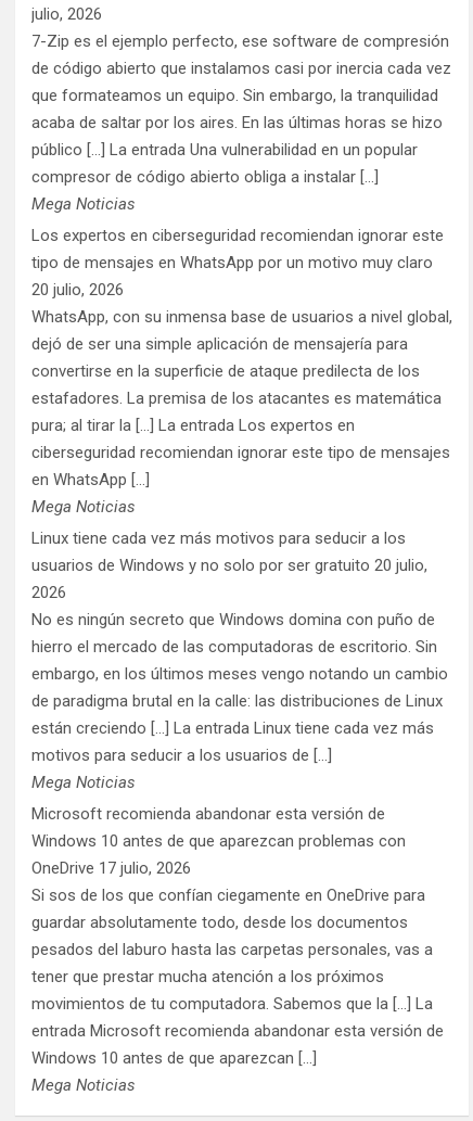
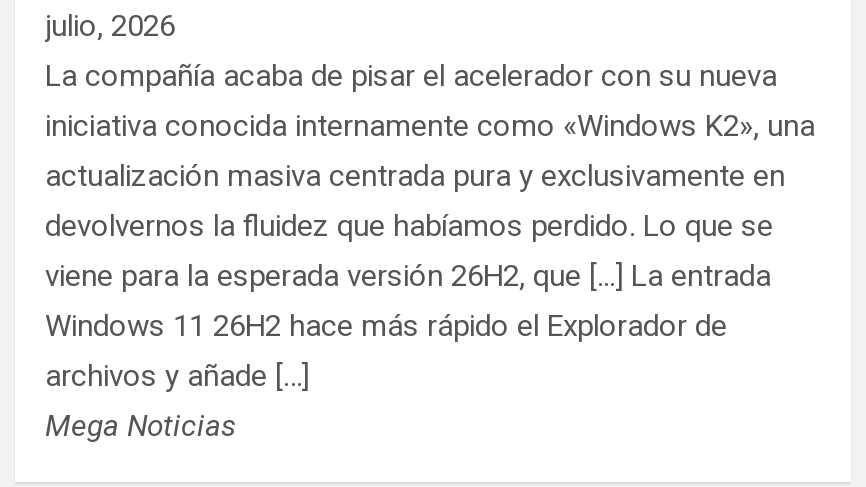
- 7-Zip es el ejemplo perfecto, ese software de compresión
- de código abierto que instalamos casi por inercia cada vez
- que formateamos un equipo. Sin embargo, la tranquilidad
- acaba de saltar por los aires. En las últimas horas se hizo
- público [...] La entrada Una vulnerabilidad en un popular
- compresor de código abierto obliga a instalar […]
- Mega Noticias
- Los expertos en ciberseguridad recomiendan ignorar este
- tipo de mensajes en WhatsApp por un motivo muy claro
- 20 julio, 2026
- WhatsApp, con su inmensa base de usuarios a nivel global,
- dejó de ser una simple aplicación de mensajería para
- convertirse en la superficie de ataque predilecta de los
- estafadores. La premisa de los atacantes es matemática
- pura; al tirar la [...] La entrada Los expertos en
- ciberseguridad recomiendan ignorar este tipo de mensajes
- en WhatsApp […]
- Mega Noticias
- Linux tiene cada vez más motivos para seducir a los
- usuarios de Windows y no solo por ser gratuito 20 julio,
- 2026
- No es ningún secreto que Windows domina con puño de
- hierro el mercado de las computadoras de escritorio. Sin
- embargo, en los últimos meses vengo notando un cambio
- de paradigma brutal en la calle: las distribuciones de Linux
- están creciendo [...] La entrada Linux tiene cada vez más
- motivos para seducir a los usuarios de […]
- Mega Noticias
- Microsoft recomienda abandonar esta versión de
- Windows 10 antes de que aparezcan problemas con
- OneDrive 17 julio, 2026
- Si sos de los que confían ciegamente en OneDrive para
- guardar absolutamente todo, desde los documentos
- pesados del laburo hasta las carpetas personales, vas a
- tener que prestar mucha atención a los próximos
- movimientos de tu computadora. Sabemos que la [...] La
- entrada Microsoft recomienda abandonar esta versión de
- Windows 10 antes de que aparezcan […]
+ La compañía acaba de pisar el acelerador con su nueva
+ iniciativa conocida internamente como «Windows K2», una
+ actualización masiva centrada pura y exclusivamente en
+ devolvernos la fluidez que habíamos perdido. Lo que se
+ viene para la esperada versión 26H2, que [...] La entrada
+ Windows 11 26H2 hace más rápido el Explorador de
+ archivos y añade […]
